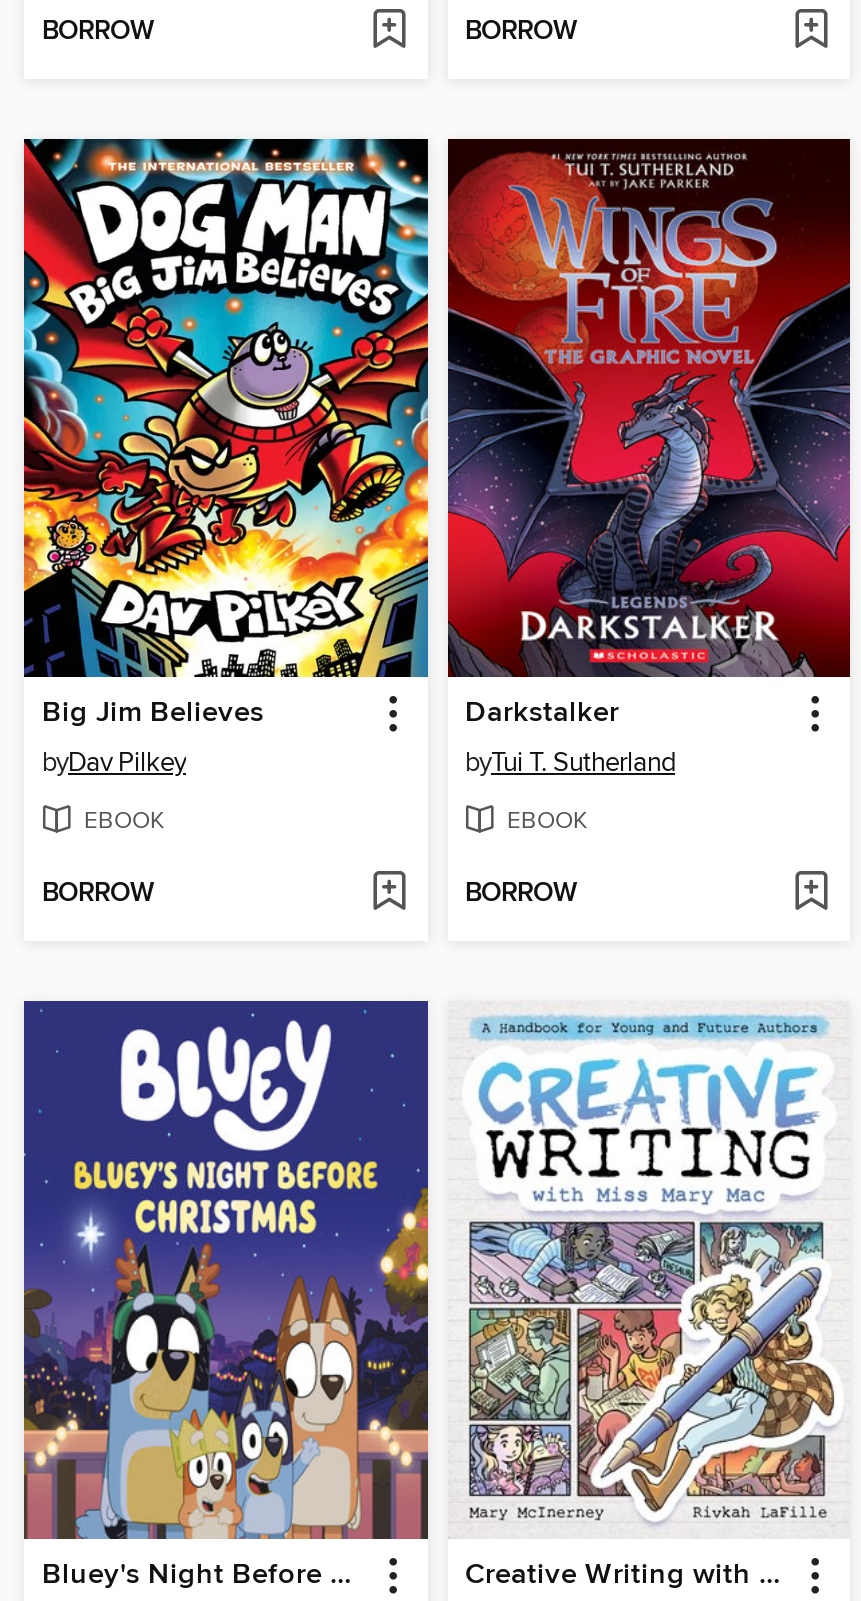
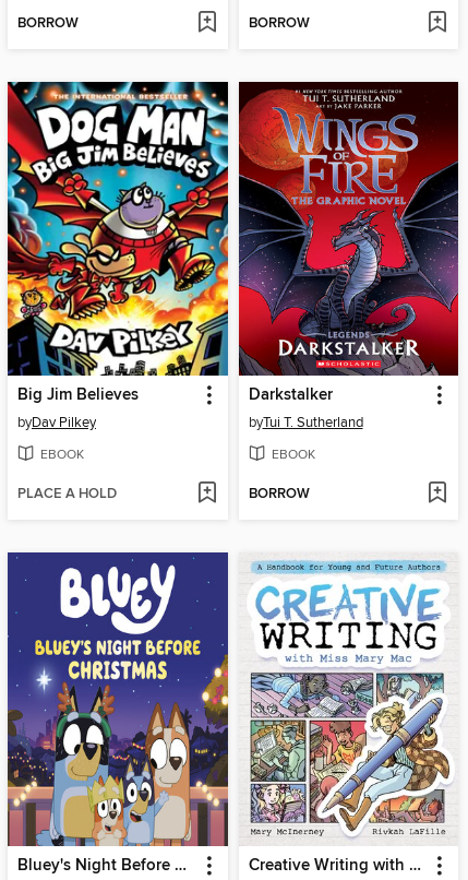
- BORROW
+ PLACE A HOLD
